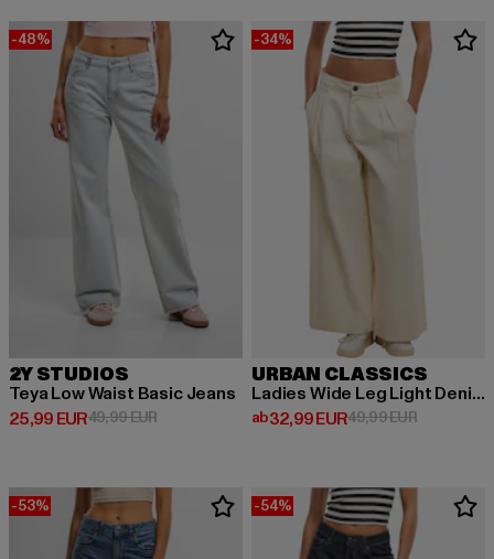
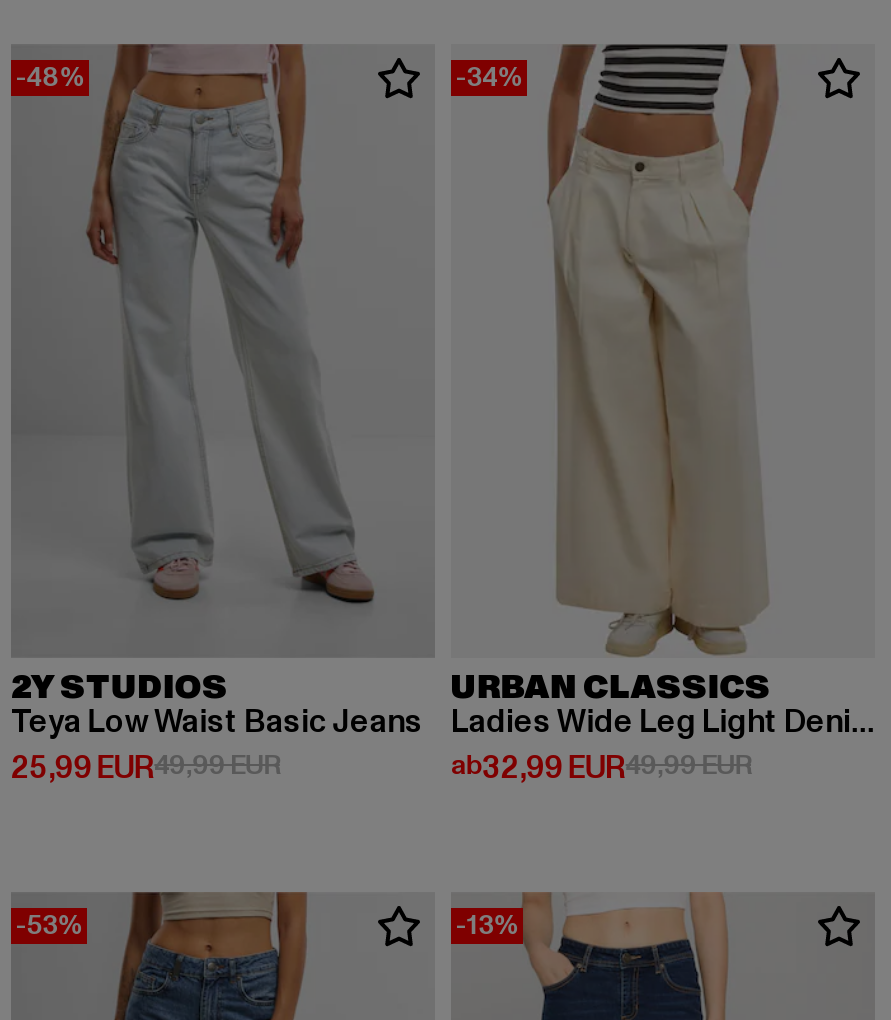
- -54%
+ -13%
